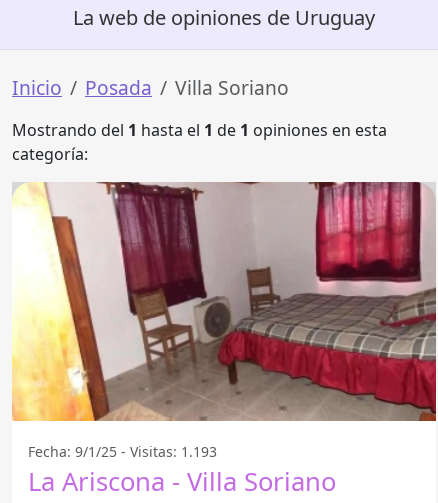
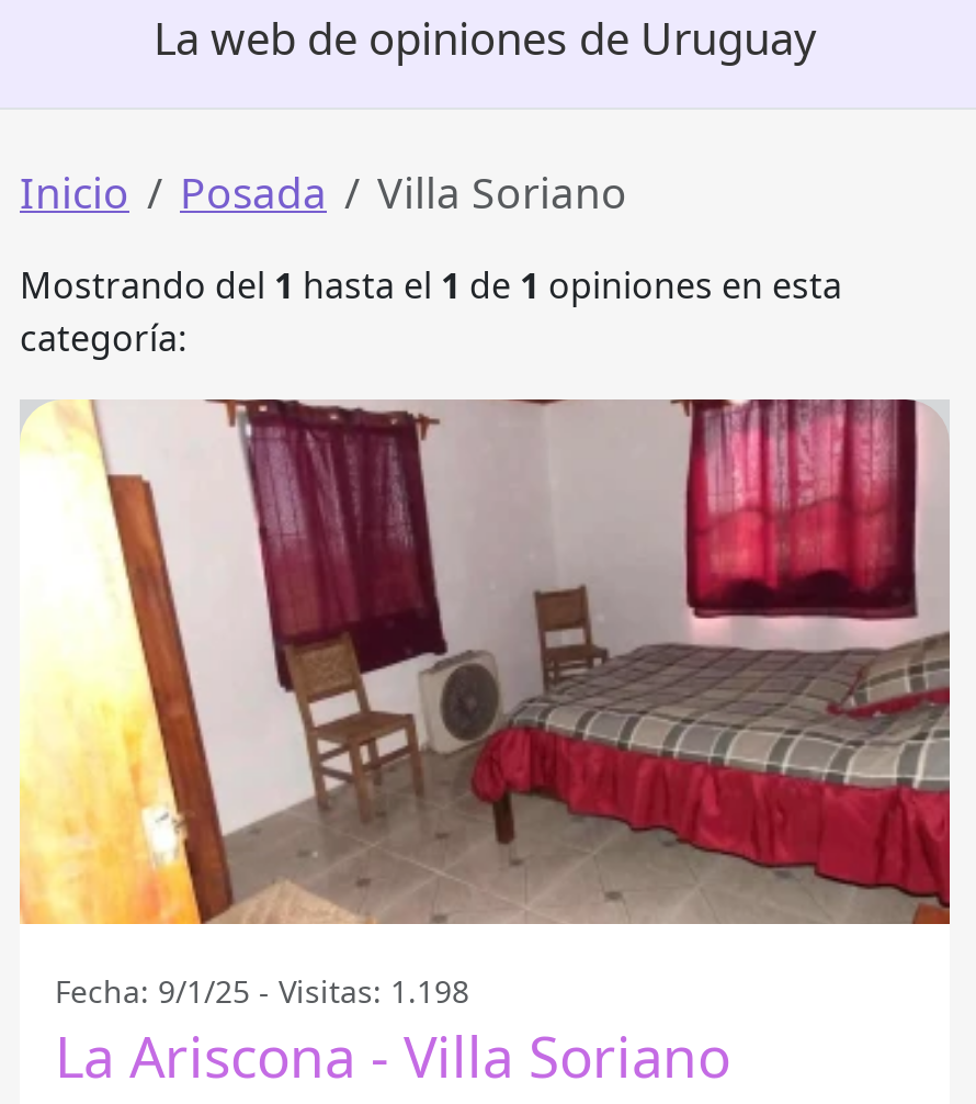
- Fecha: 9/1/25 - Visitas: 1.193
+ Fecha: 9/1/25 - Visitas: 1.198
